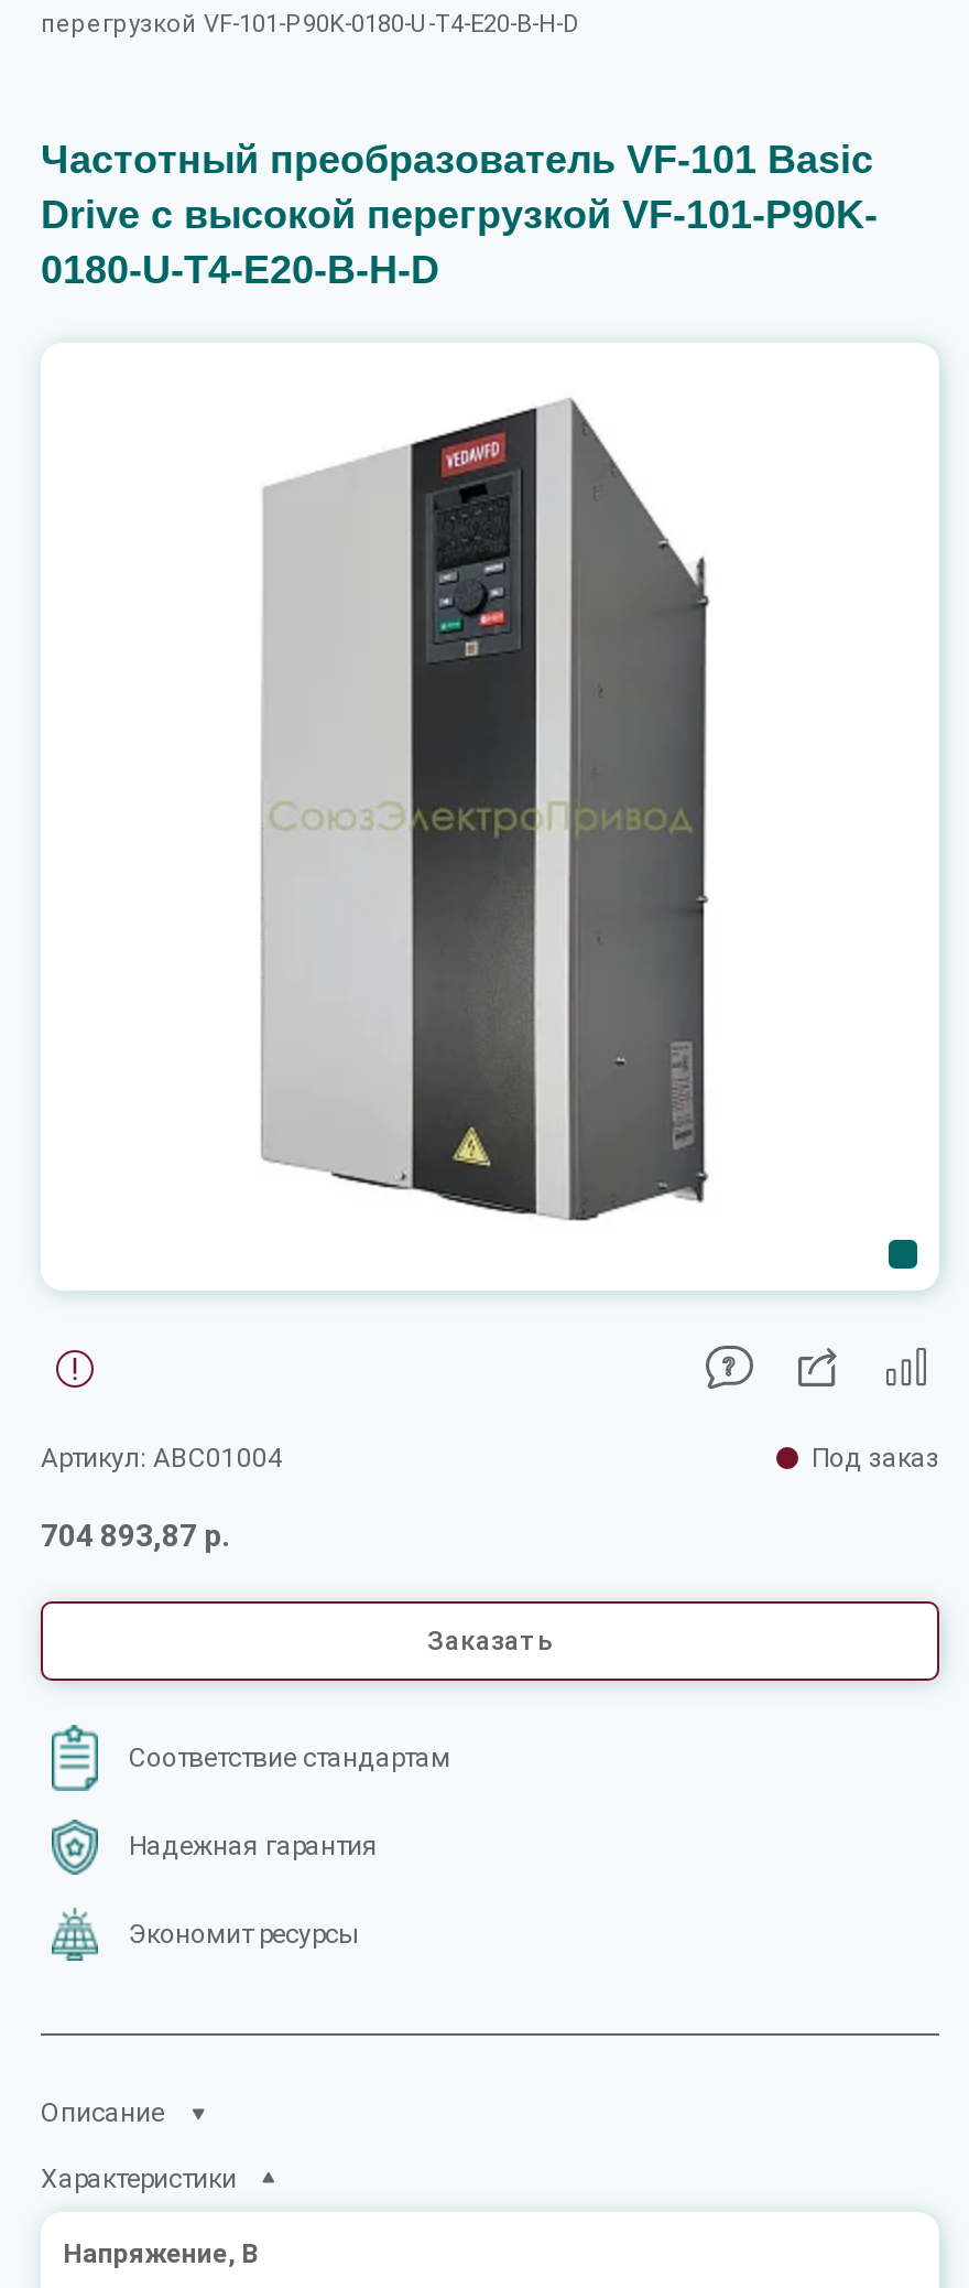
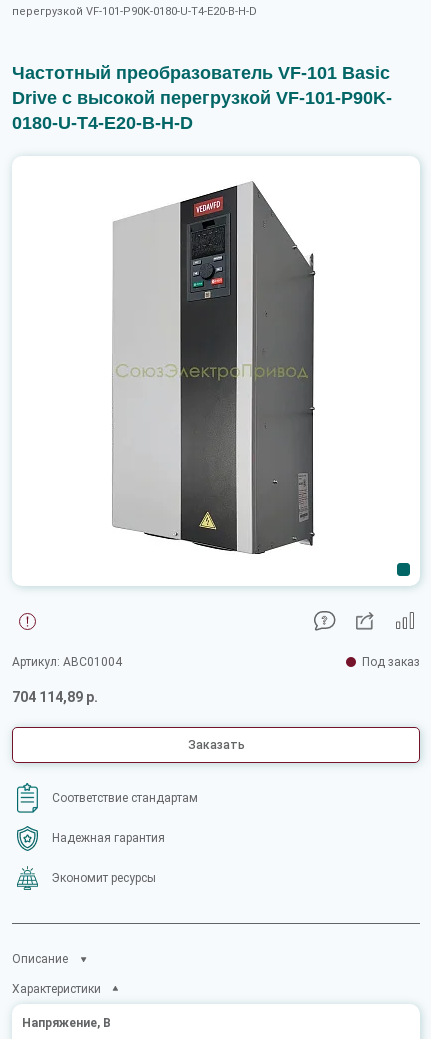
- 704 893,87 р.
+ 704 114,89 р.
